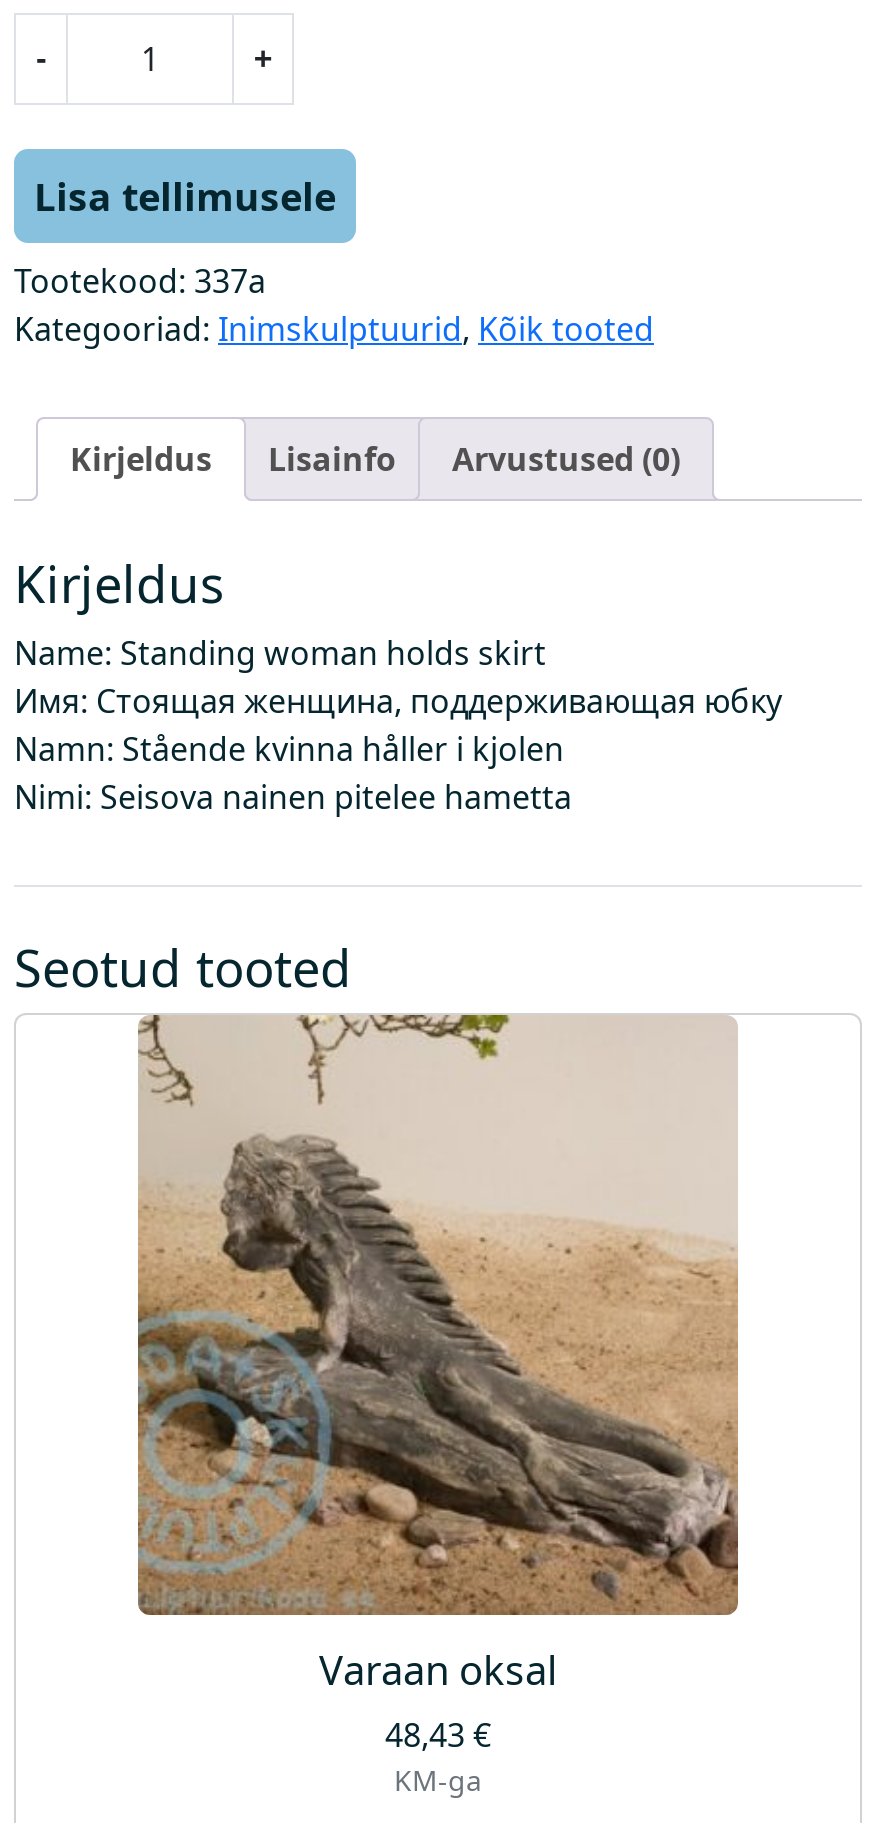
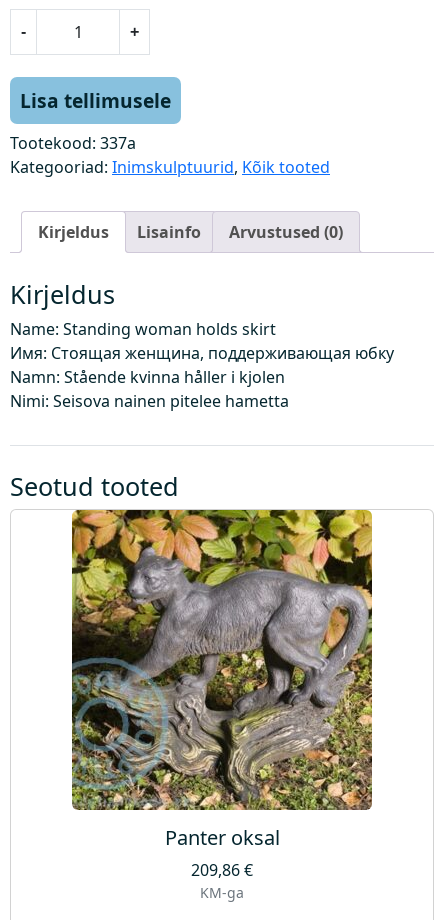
- [image]
- Varaan oksal
+ [image]
+ Panter oksal

- 48,43 €
+ 209,86 €
